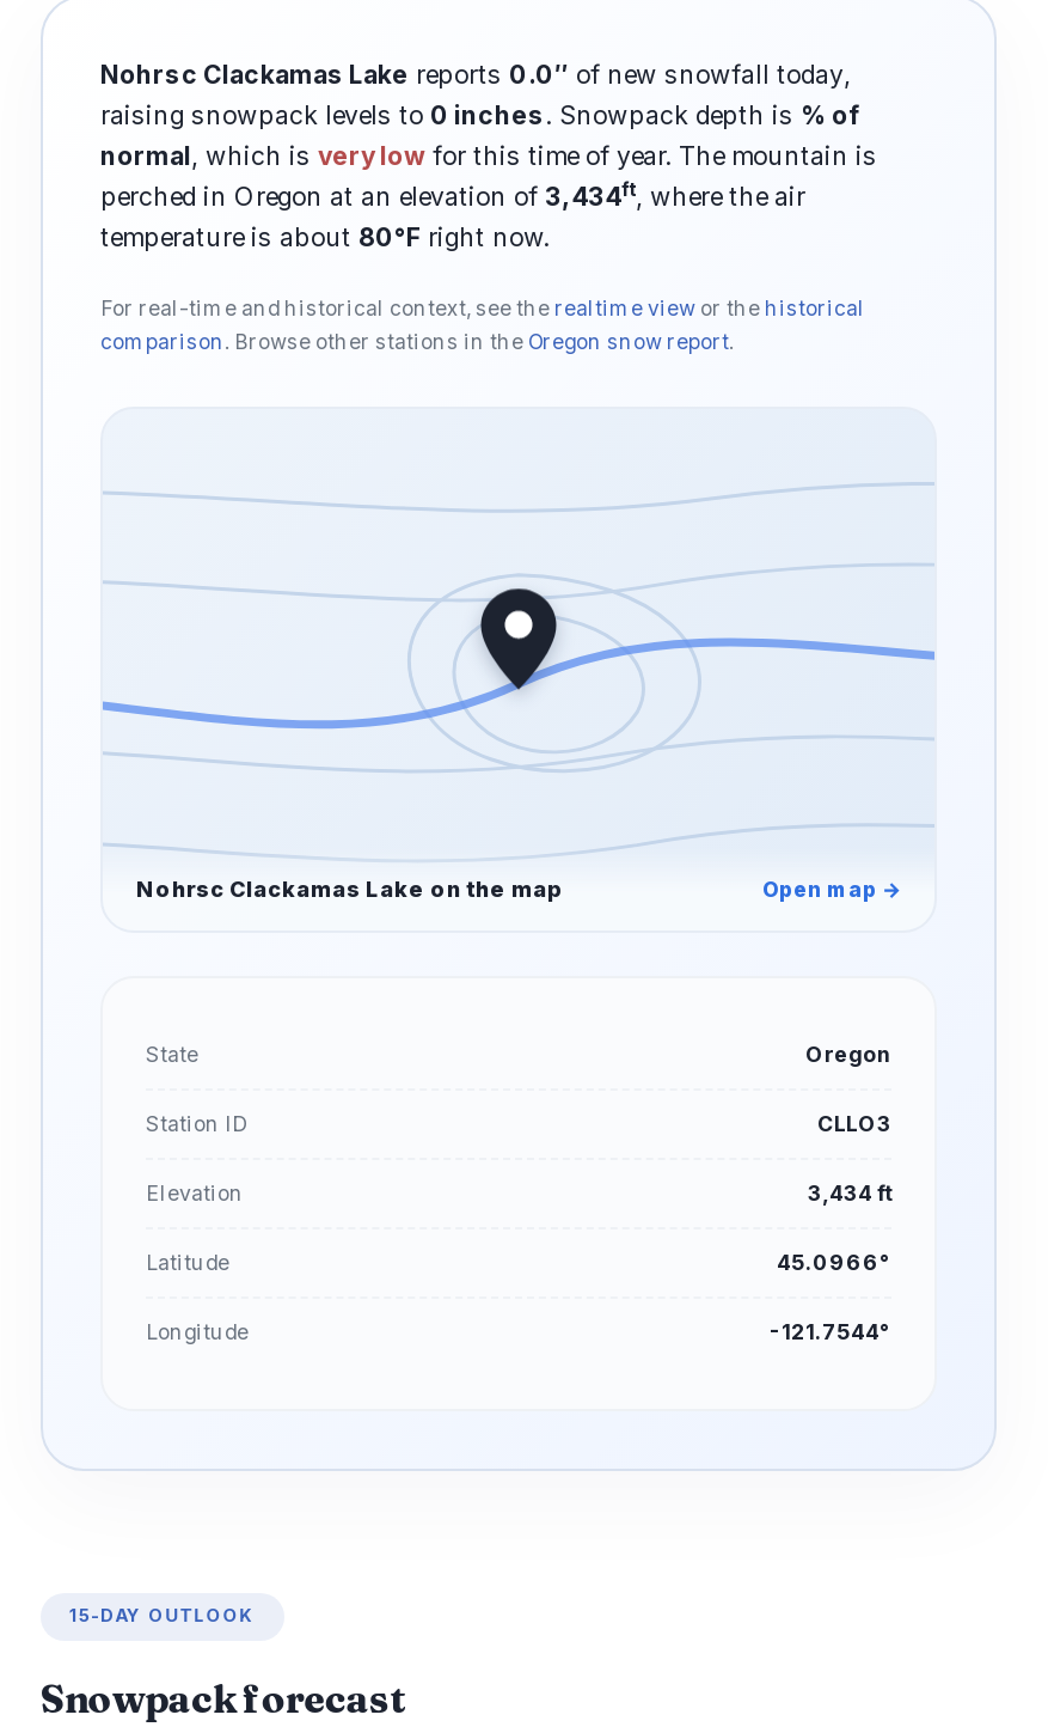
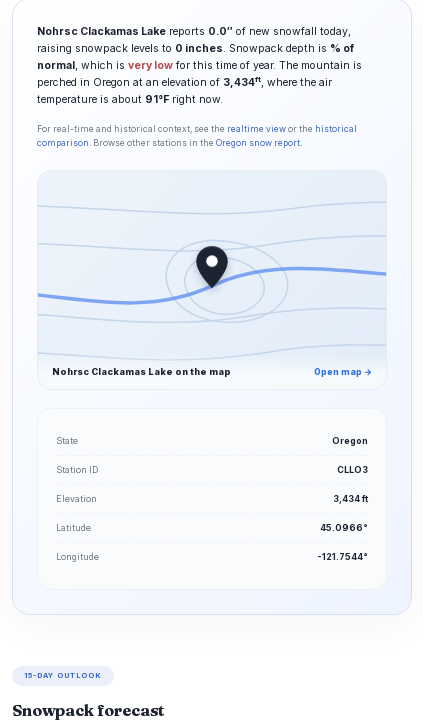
- temperature is about 80°F right now.
+ temperature is about 91°F right now.
